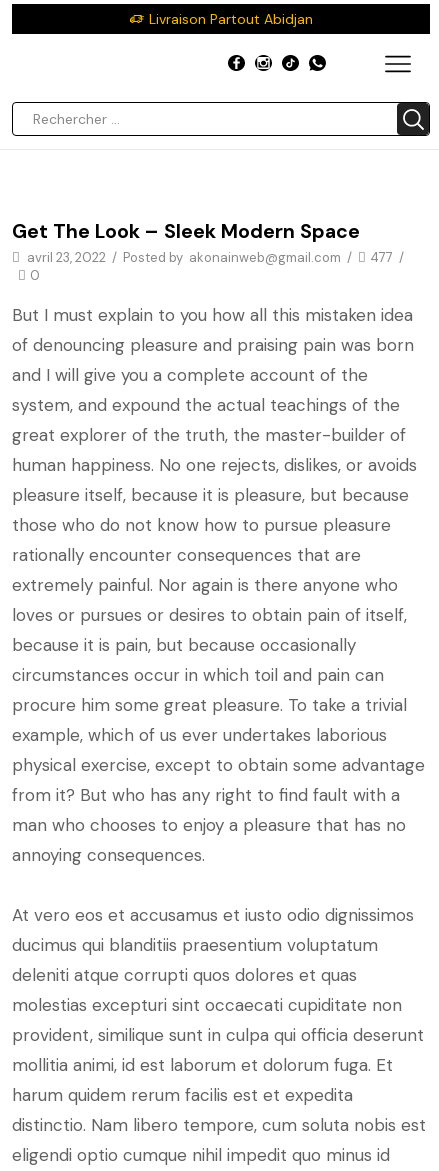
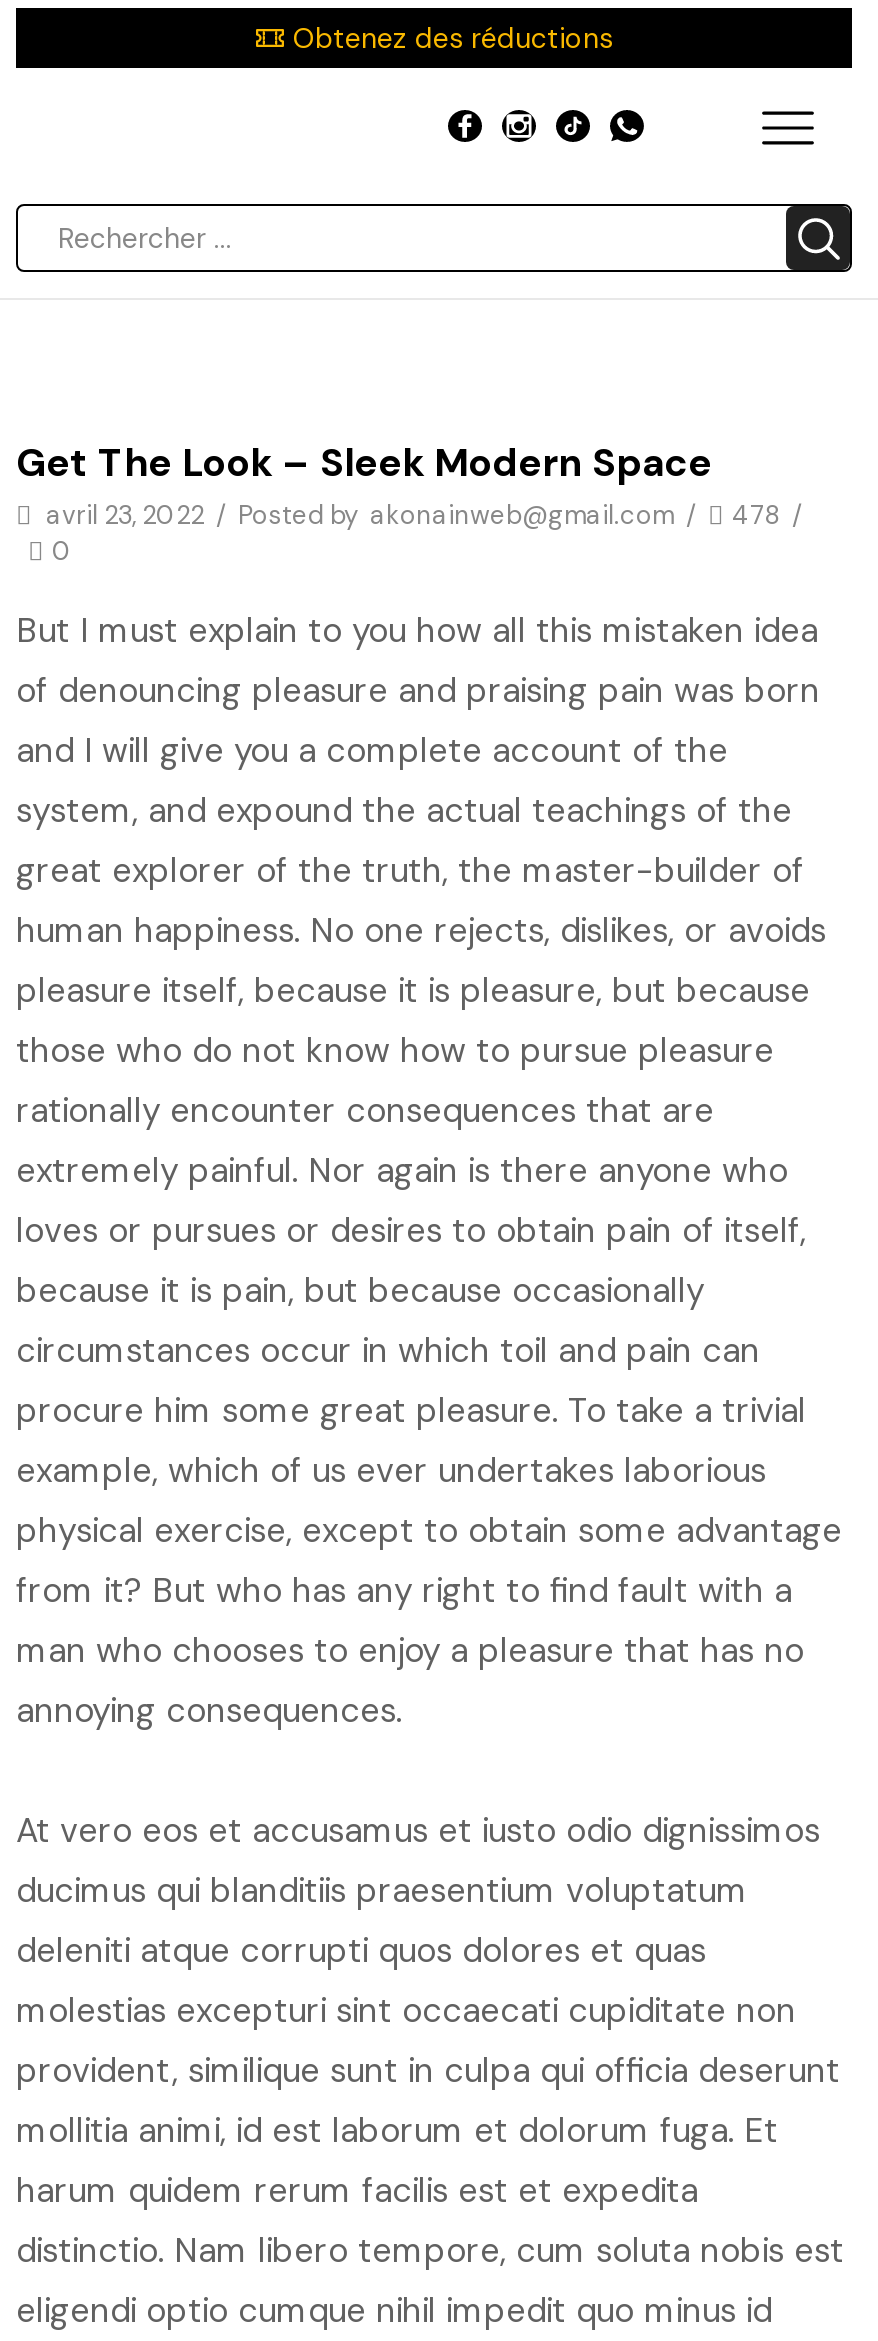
- Livraison Partout Abidjan
+ Obtenez des réductions

- avril 23, 2022 / Posted by akonainweb@gmail.com / 477 /
+ avril 23, 2022 / Posted by akonainweb@gmail.com / 478 /
